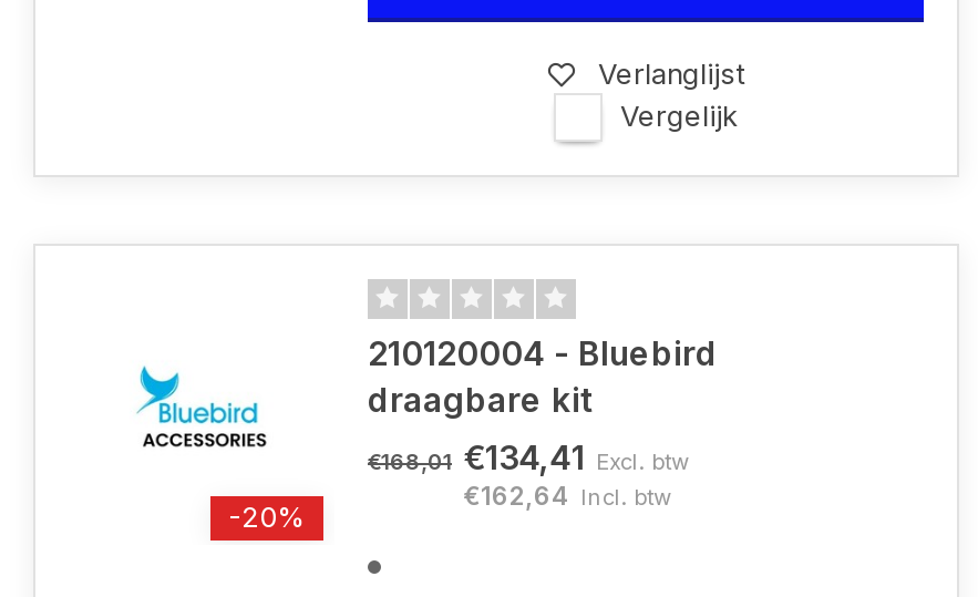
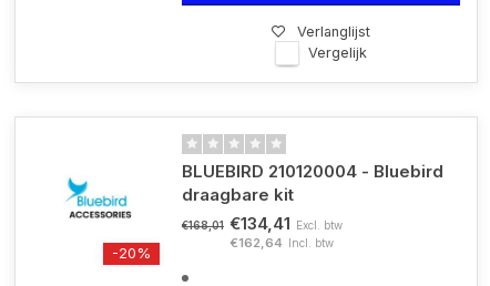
- 210120004 - Bluebird
+ BLUEBIRD 210120004 - Bluebird
